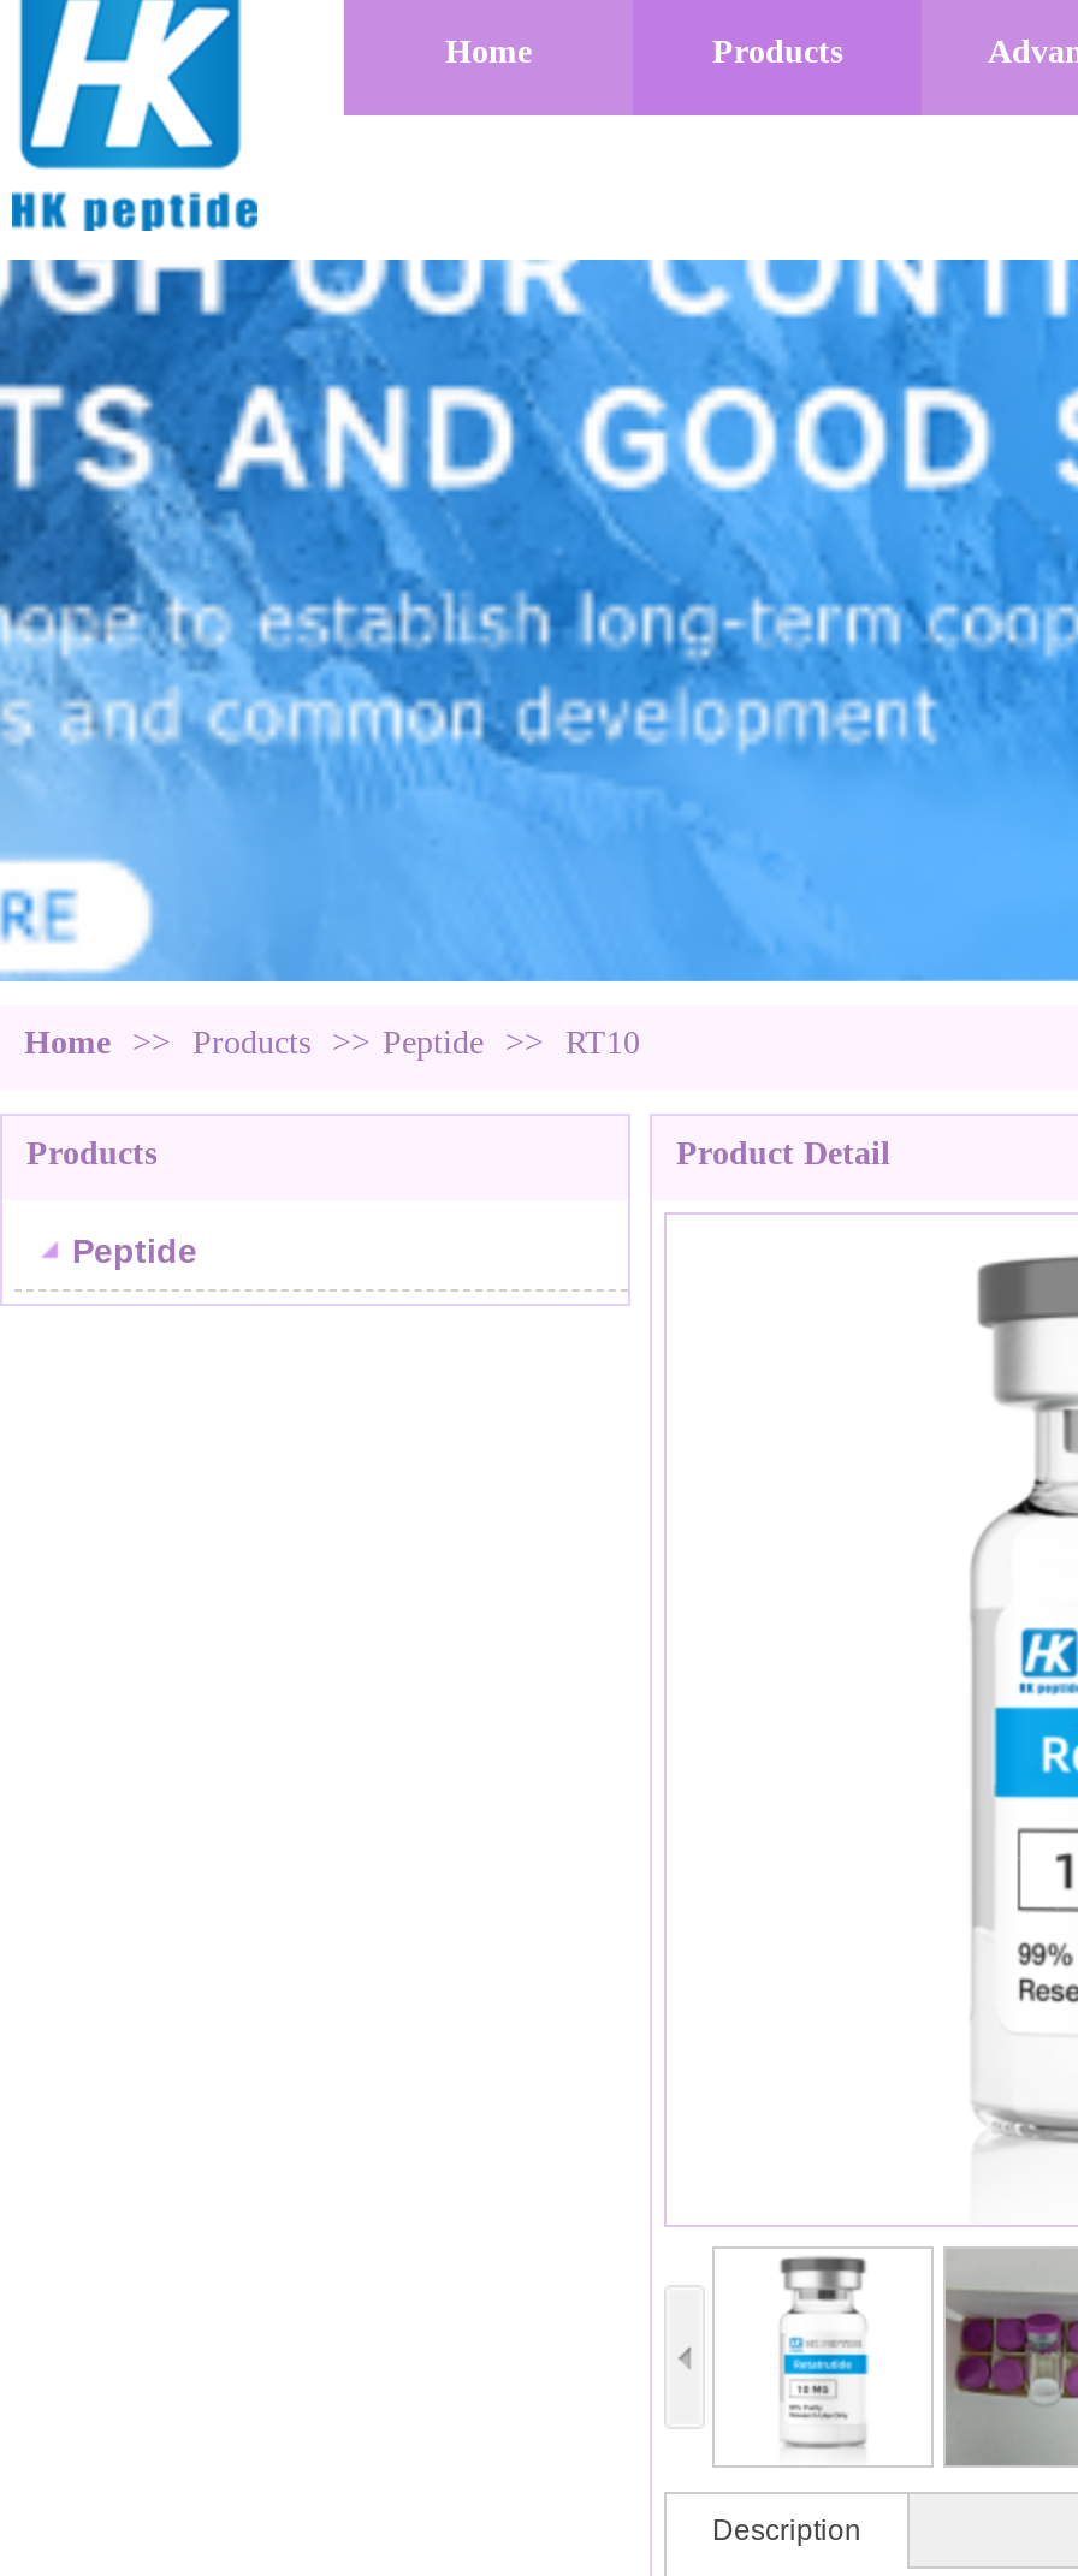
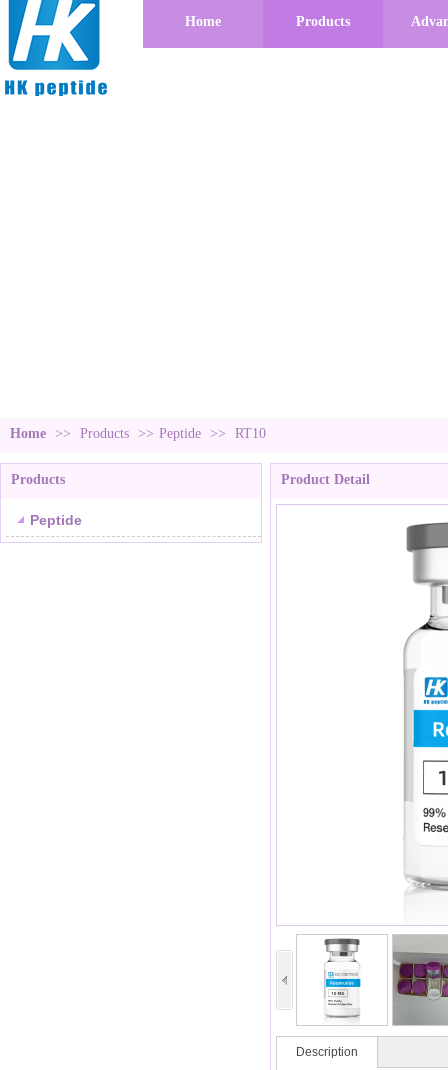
- [image]
